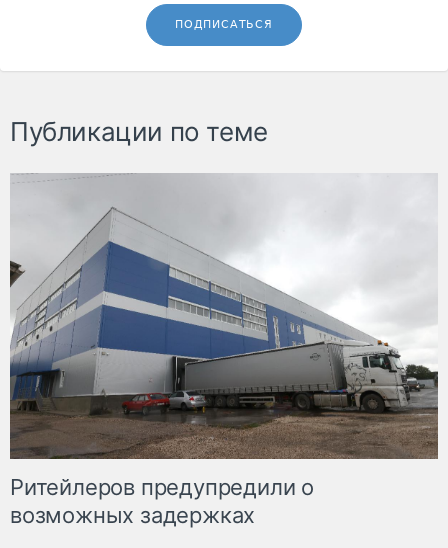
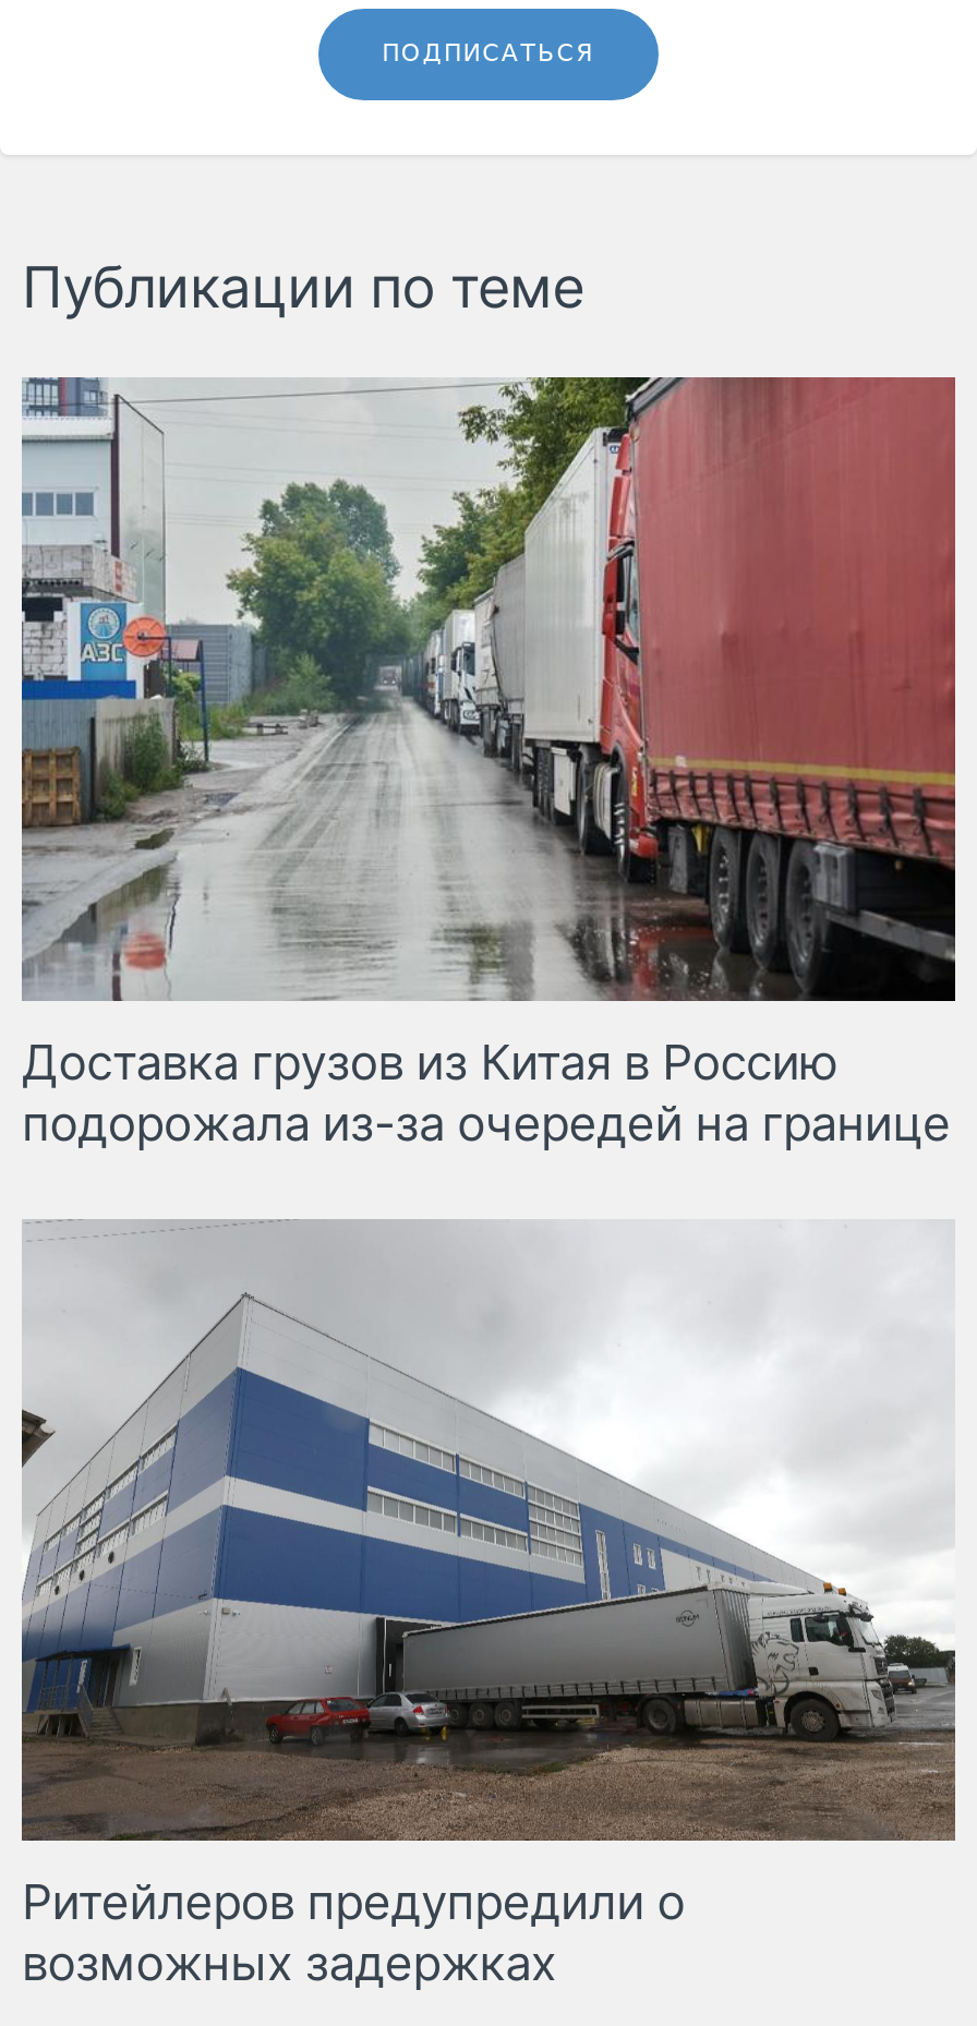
+ [image]
+ Доставка грузов из Китая в Россию
+ подорожала из-за очередей на границе
